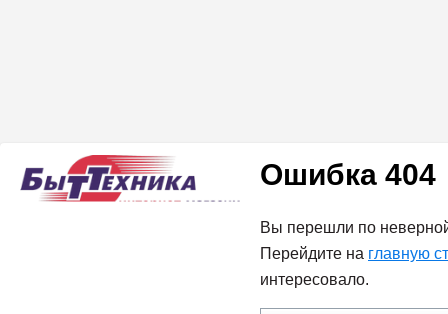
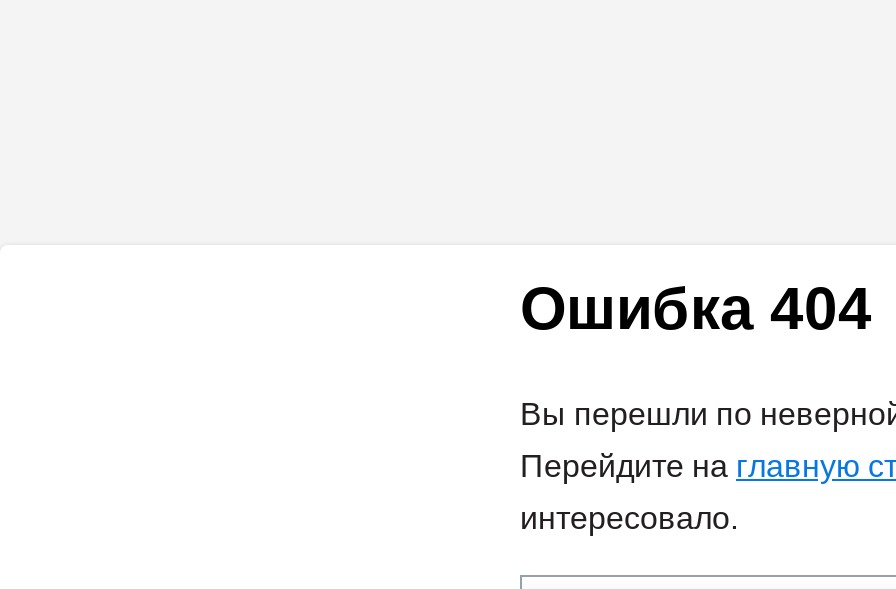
- [image]
